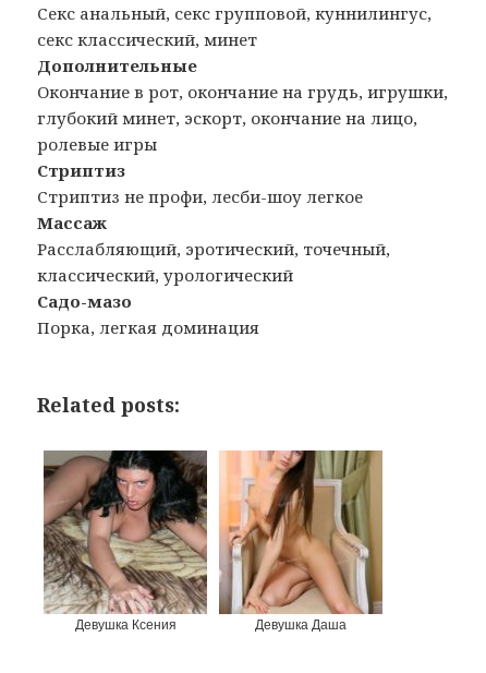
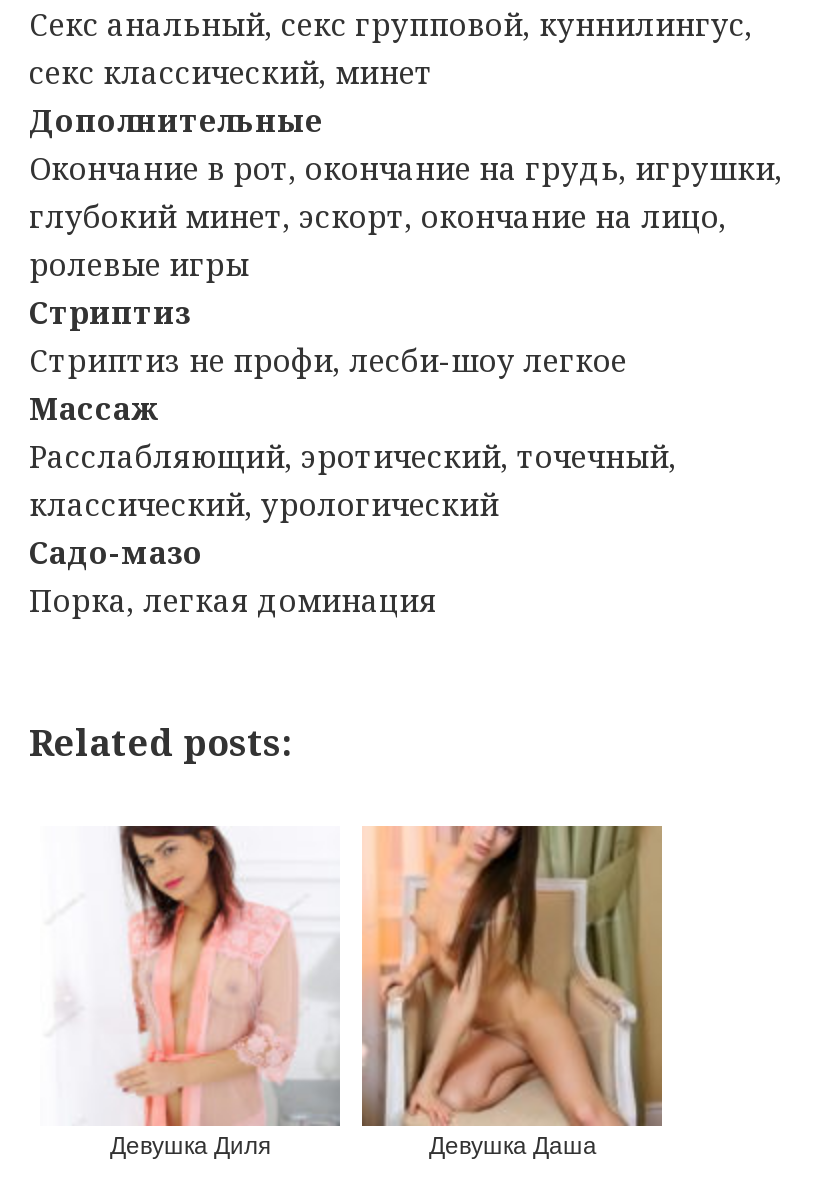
- [image]
- Девушка Ксения
+ [image]
+ Девушка Диля
